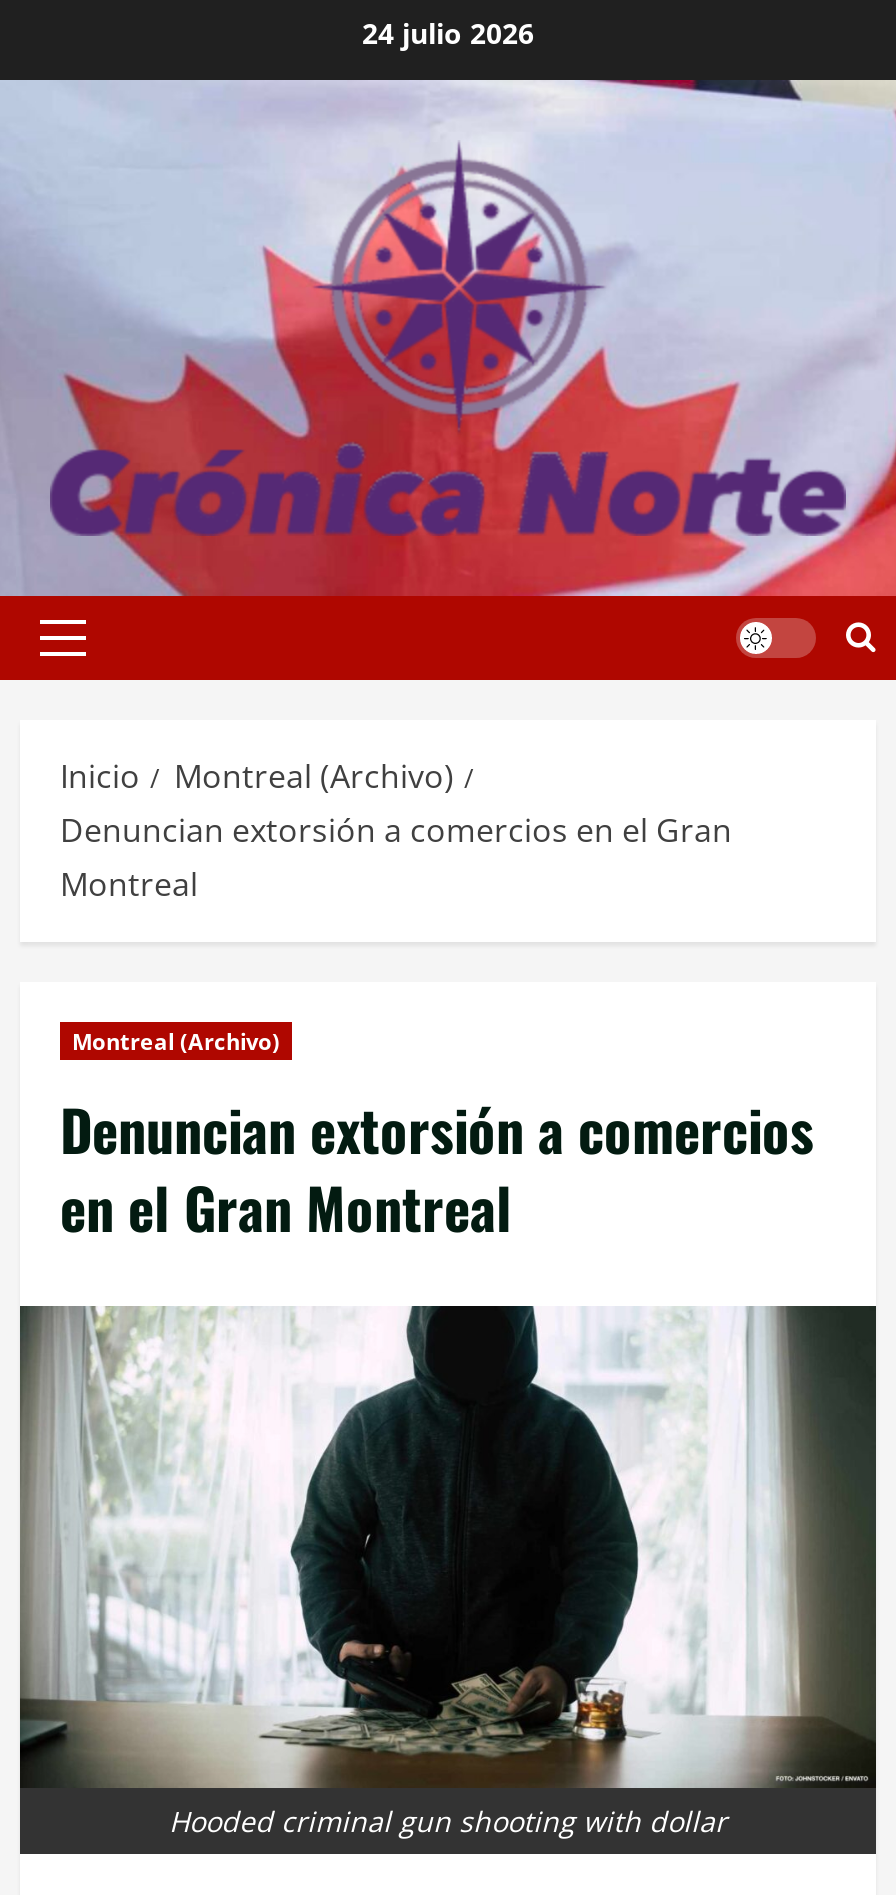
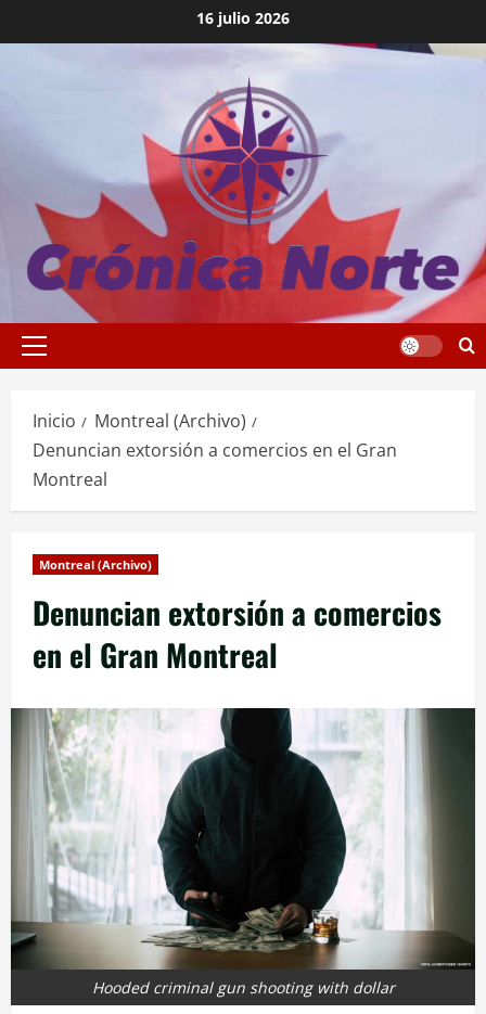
- 24 julio 2026
+ 16 julio 2026
